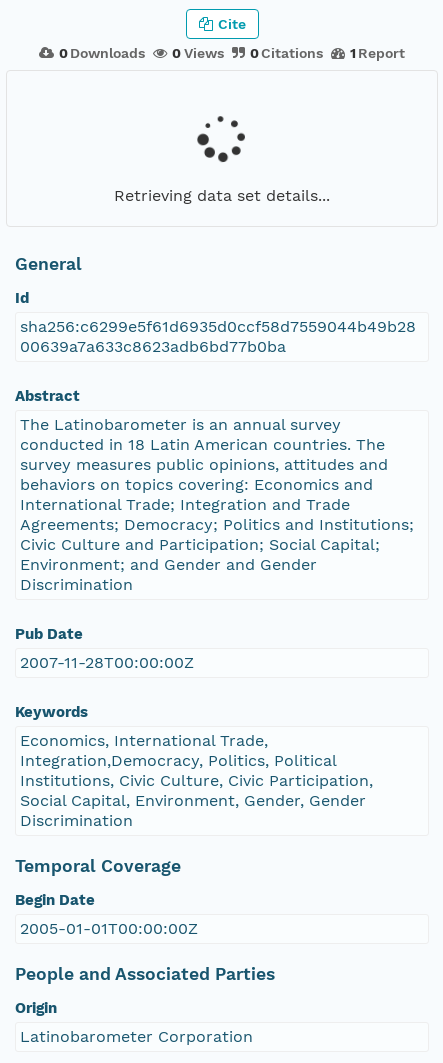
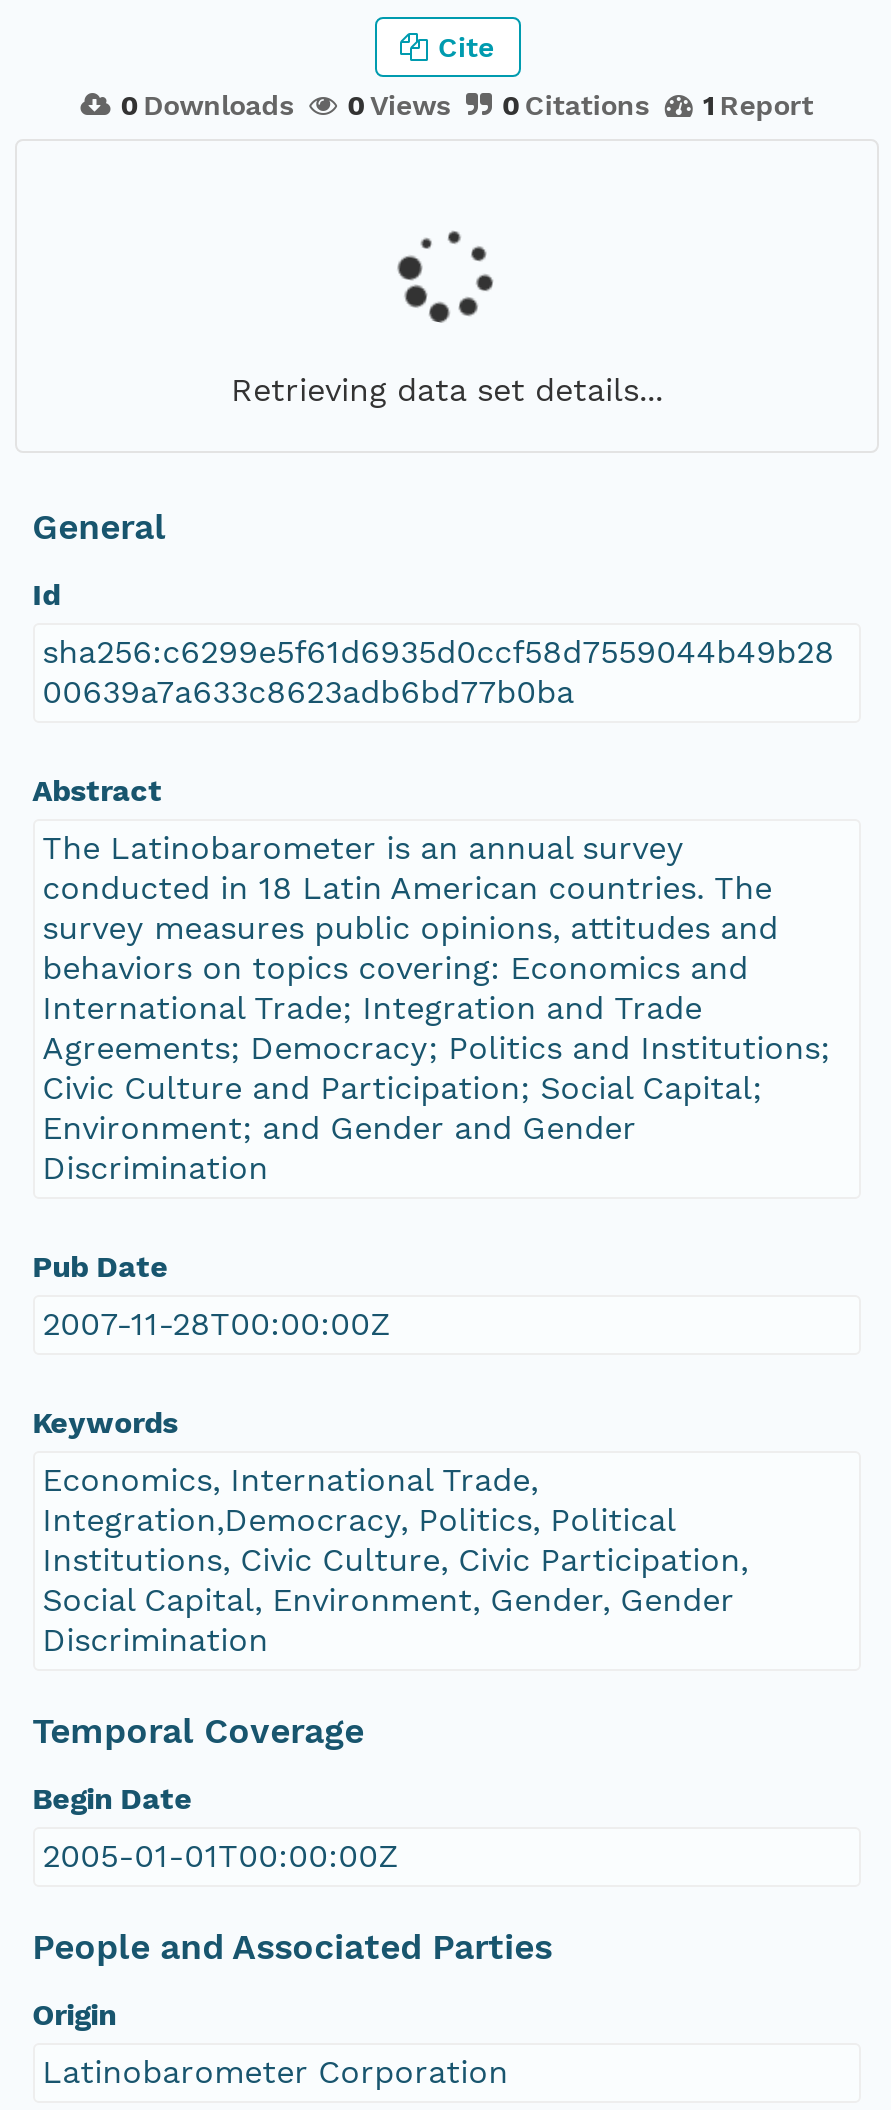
- [image]
+ [image]
